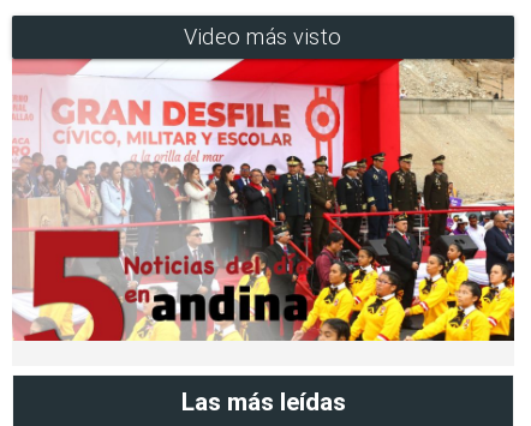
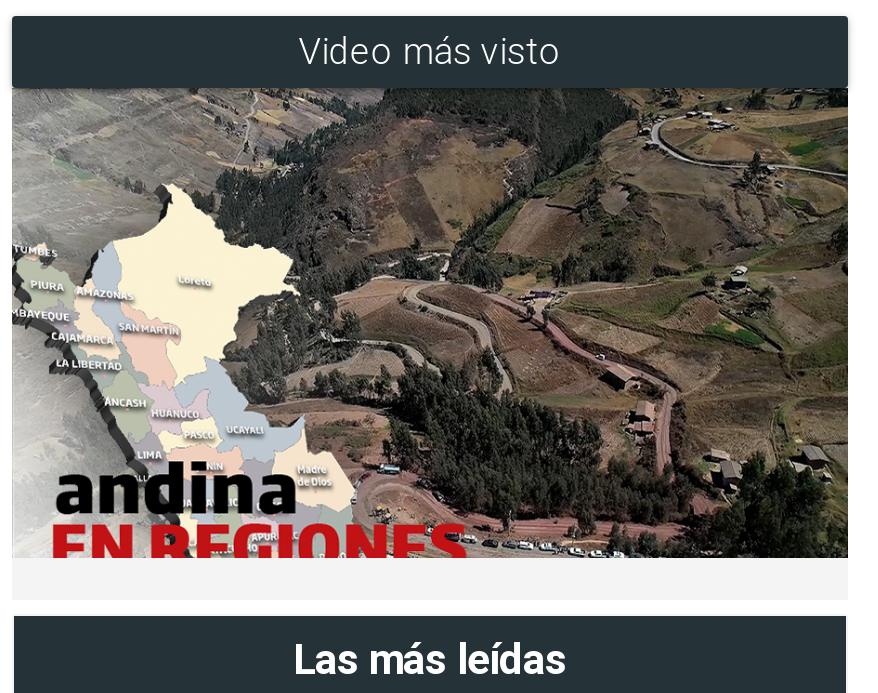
- [image]
+ [image]
